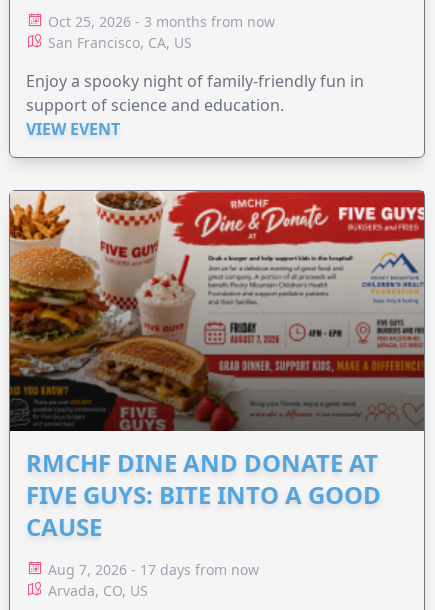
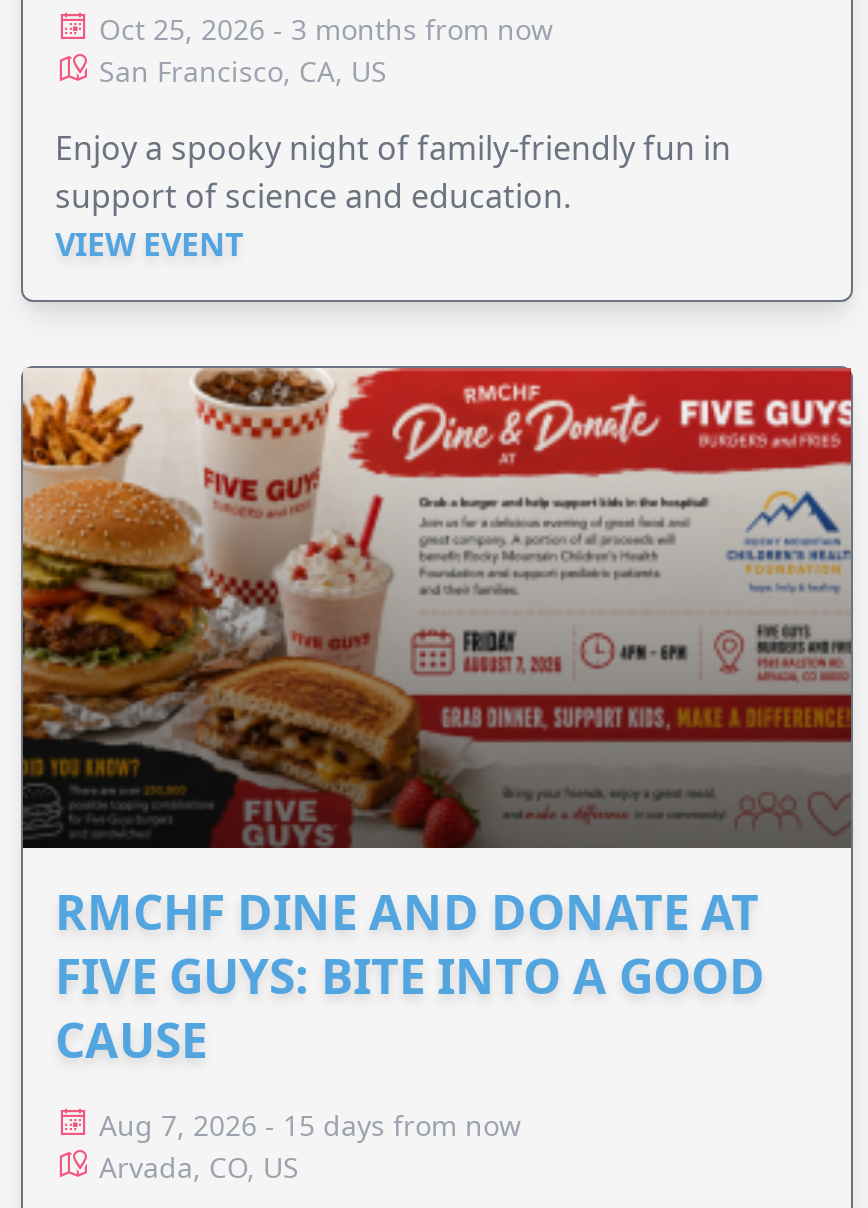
- Aug 7, 2026 - 17 days from now
+ Aug 7, 2026 - 15 days from now
